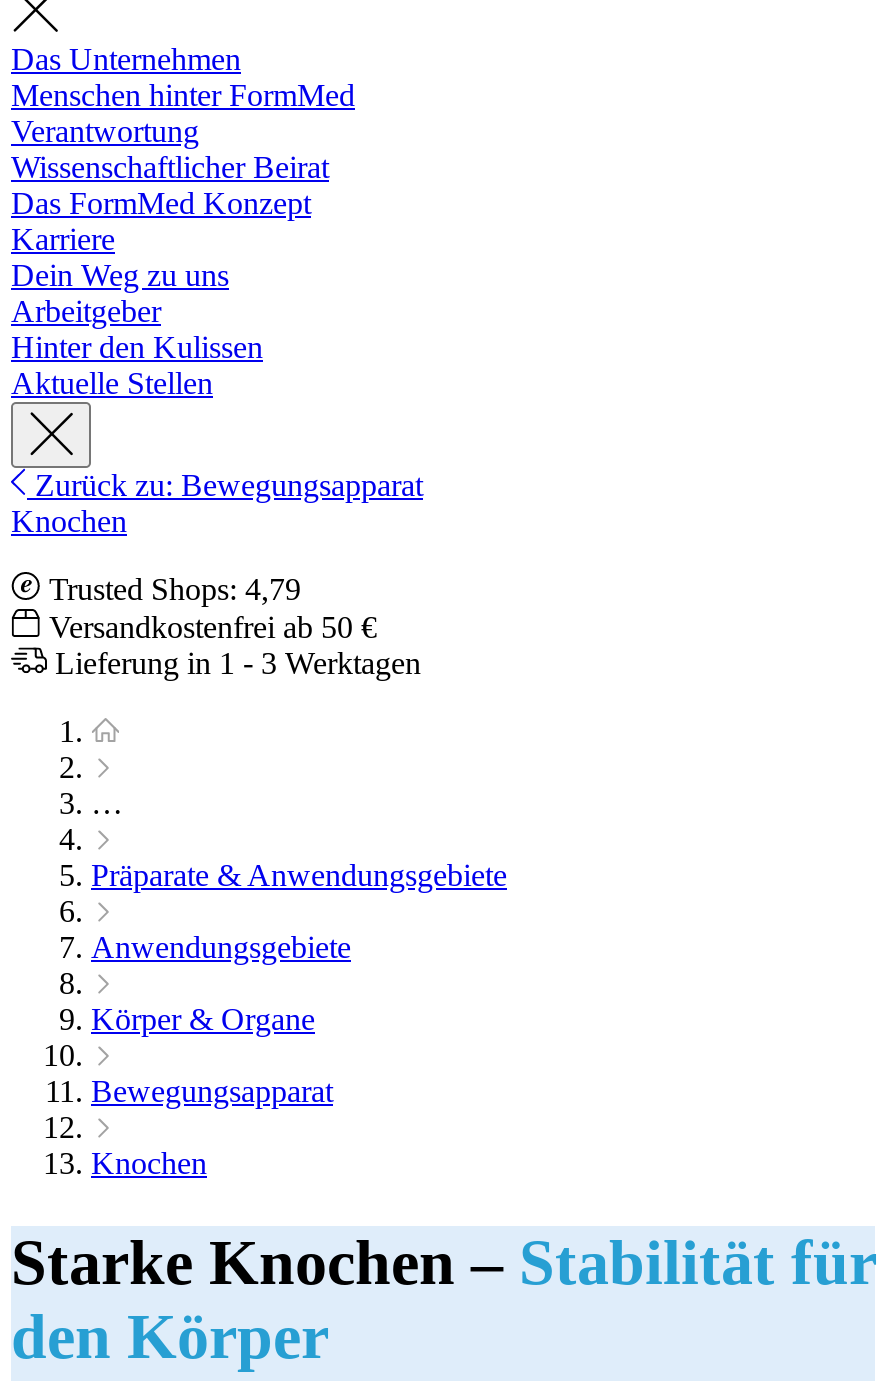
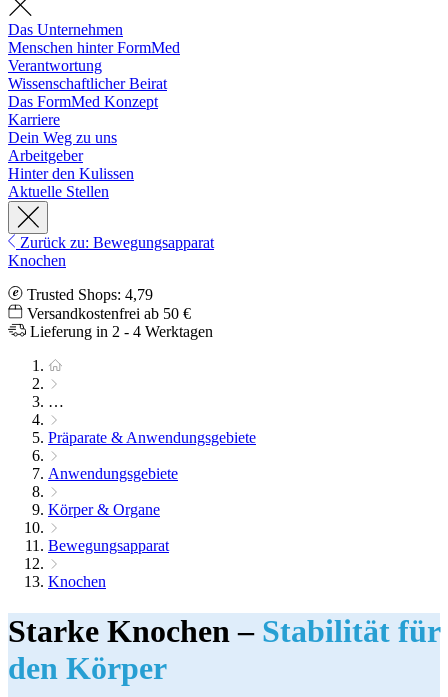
- Lieferung in 1 - 3 Werktagen
+ Lieferung in 2 - 4 Werktagen
